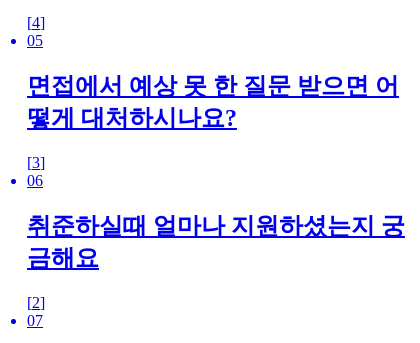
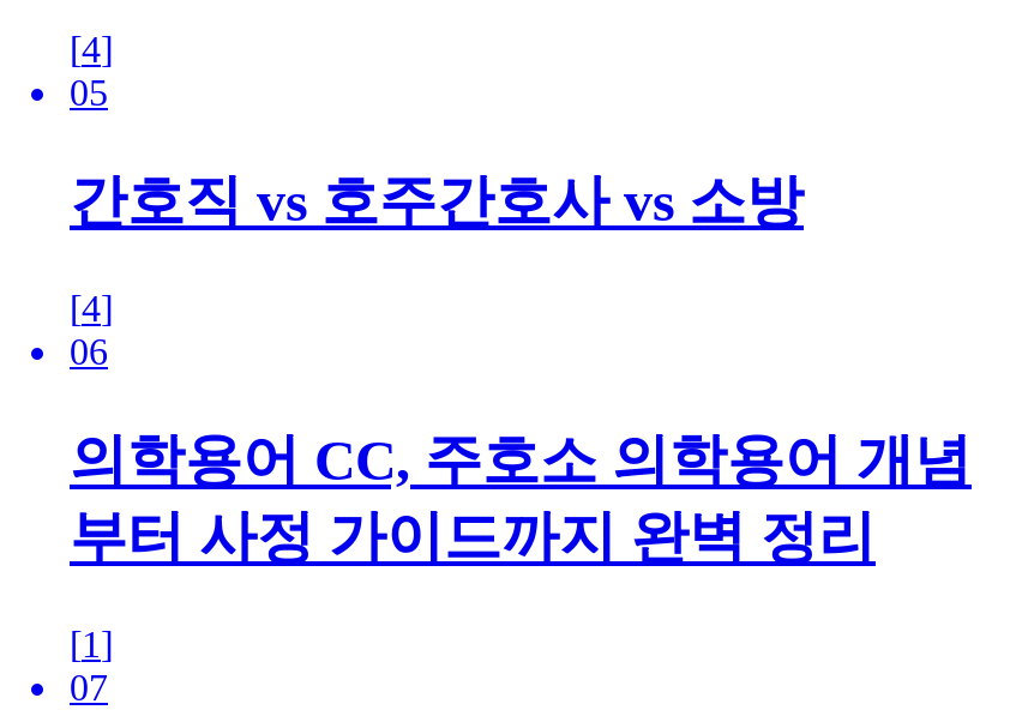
- 면접에서 예상 못 한 질문 받으면 어
- 떻게 대처하시나요?
+ 간호직 vs 호주간호사 vs 소방

- [3]
+ [4]

- 취준하실때 얼마나 지원하셨는지 궁
- 금해요
+ 의학용어 CC, 주호소 의학용어 개념
+ 부터 사정 가이드까지 완벽 정리

- [2]
+ [1]
